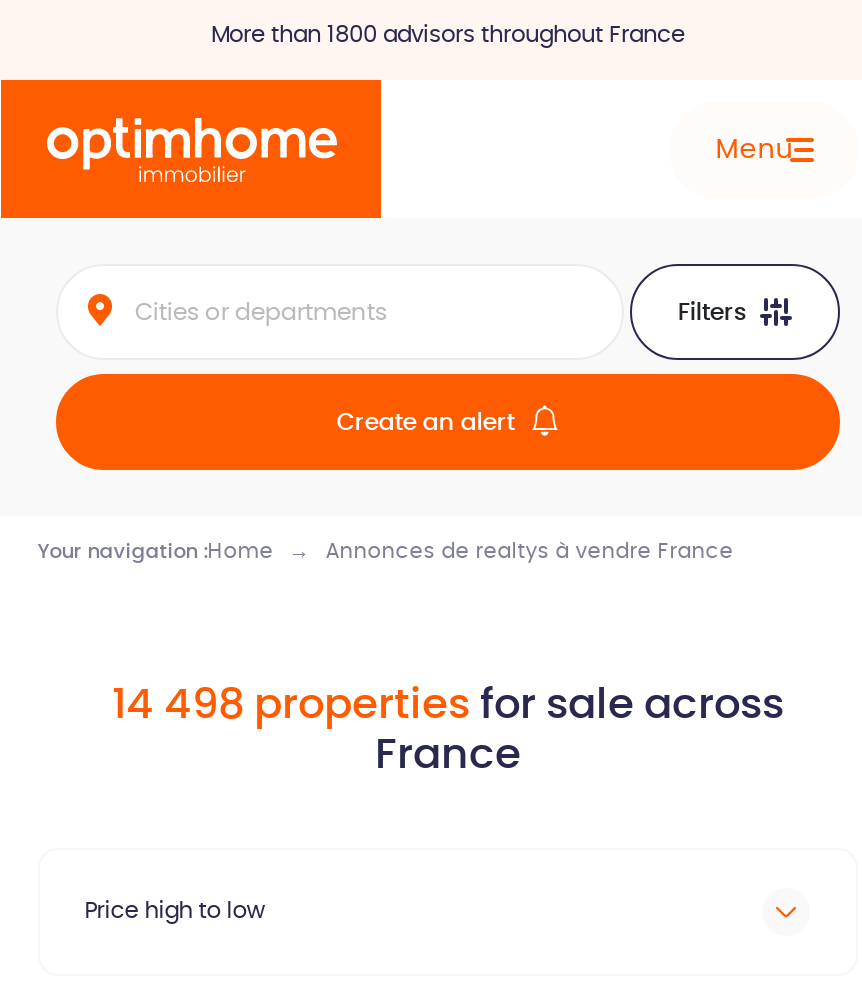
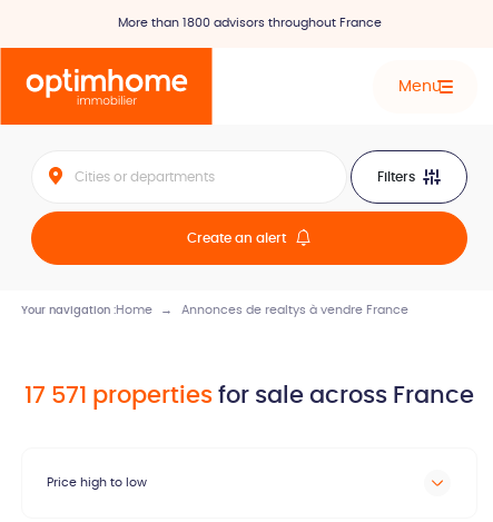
- 14 498 properties for sale across
- France
+ 17 571 properties for sale across France
